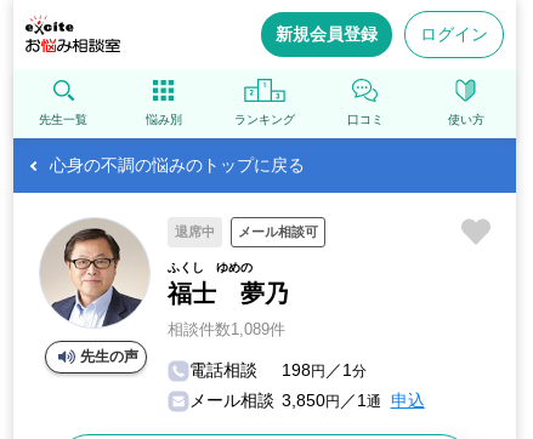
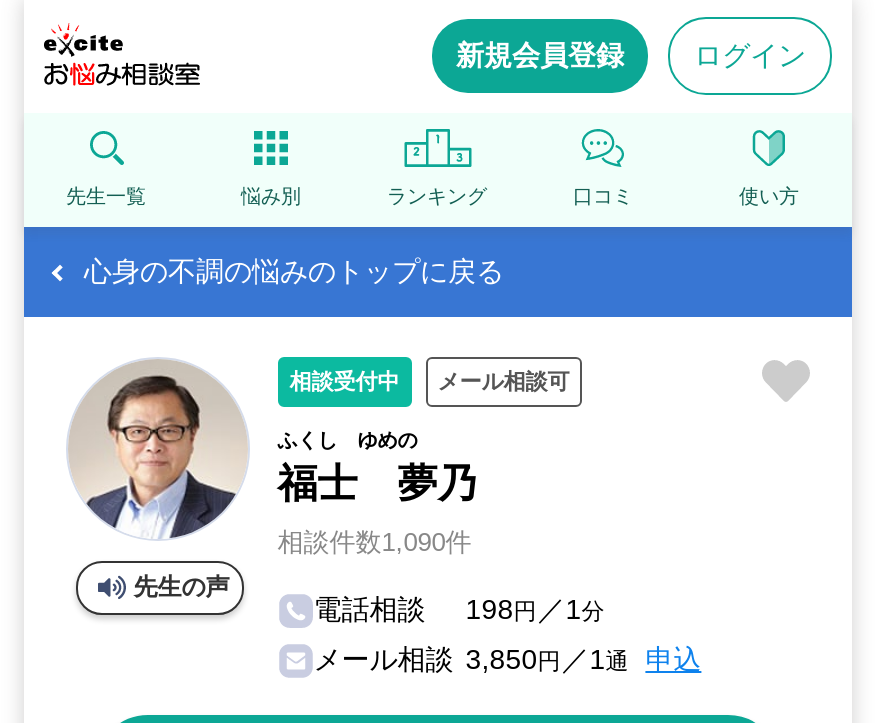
- 退席中
+ 相談受付中

- 相談件数1,089件
+ 相談件数1,090件
